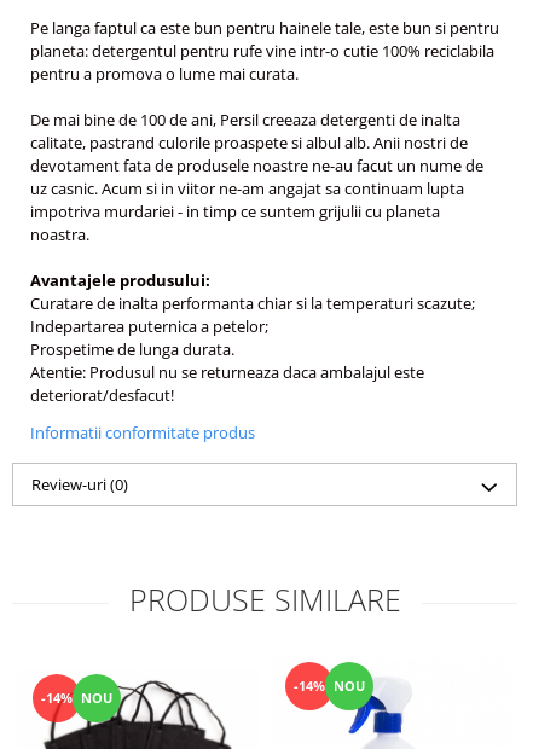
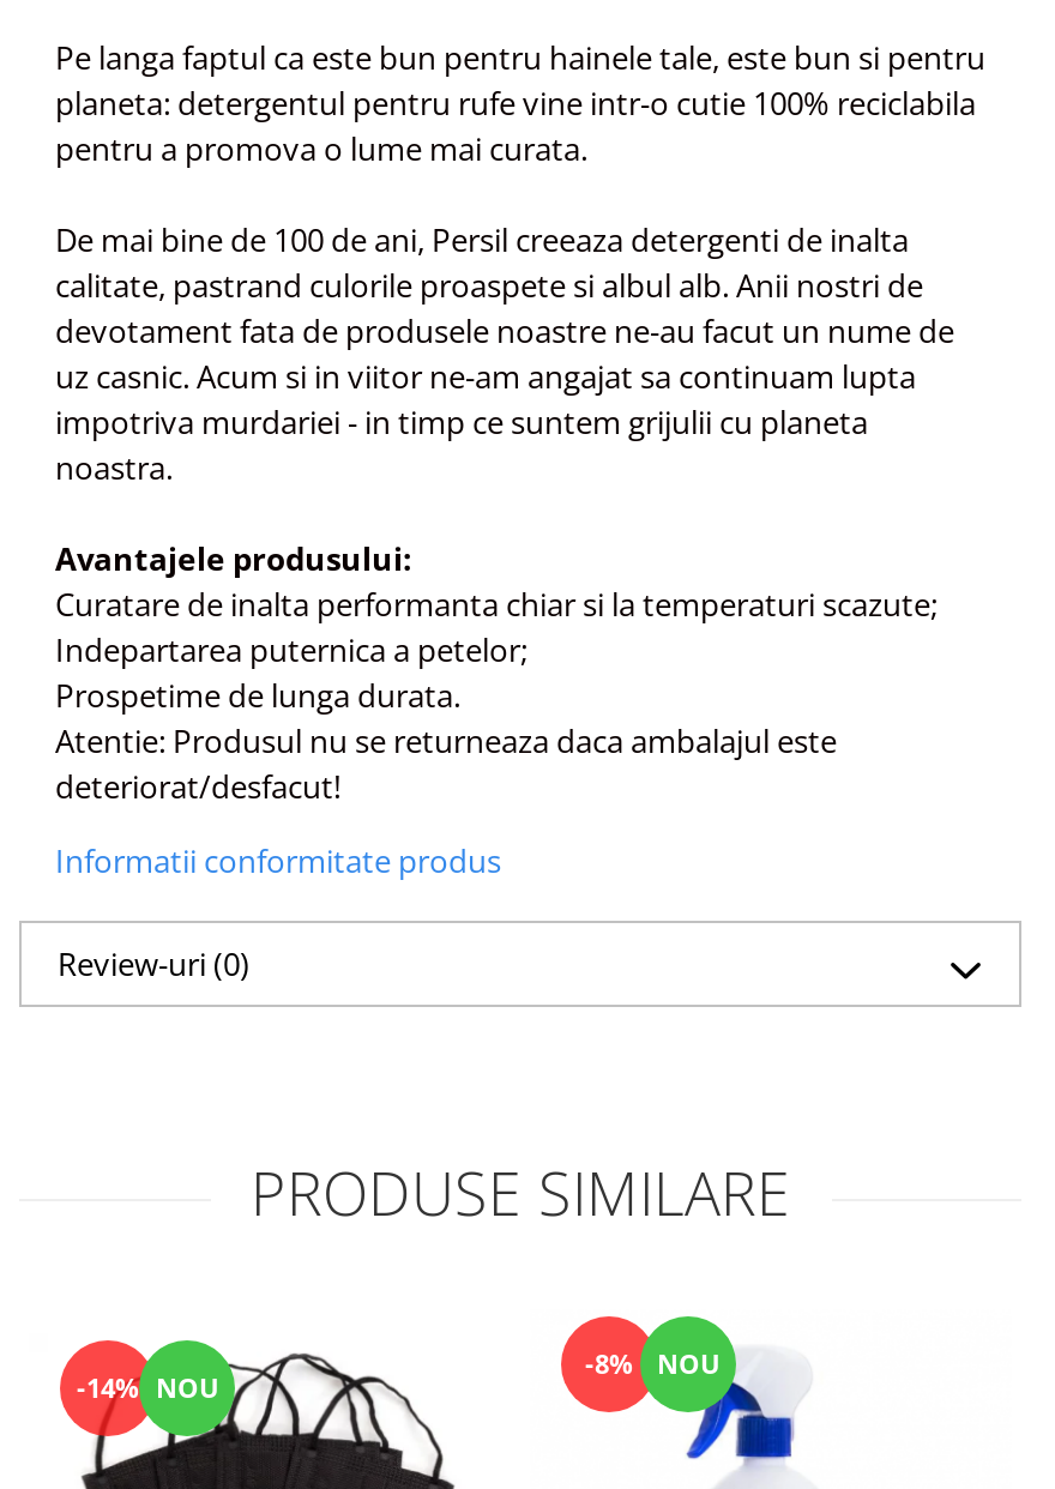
- -14% NOU
+ -8%
+ NOU
